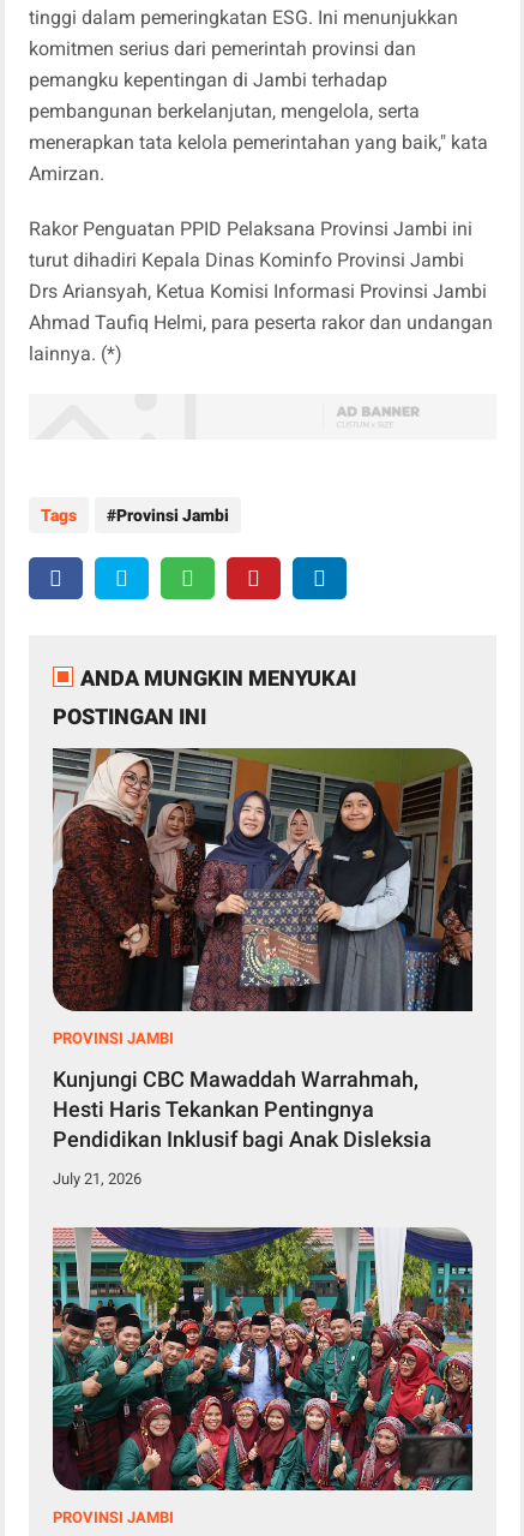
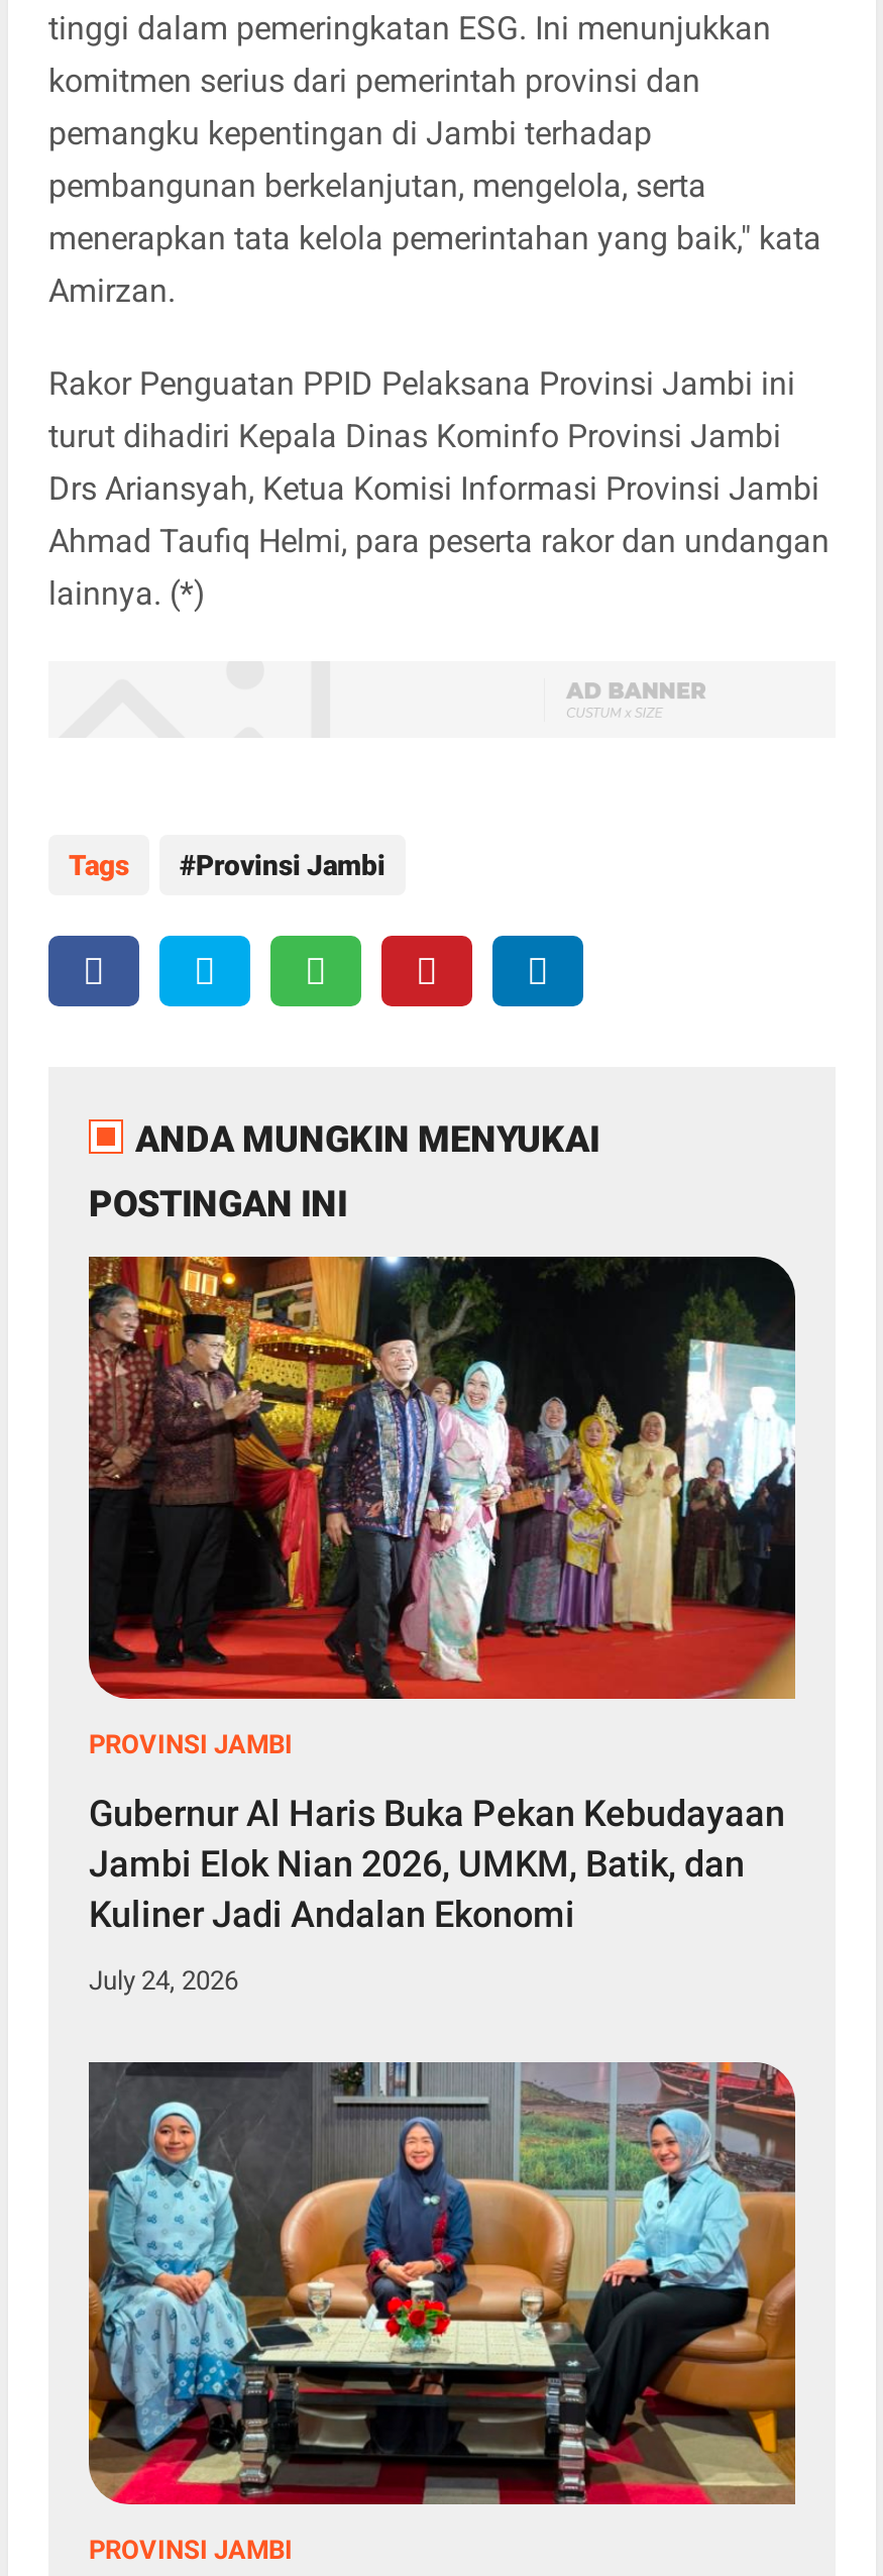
- [image]
+ [image]

- Kunjungi CBC Mawaddah Warrahmah,
- Hesti Haris Tekankan Pentingnya
- Pendidikan Inklusif bagi Anak Disleksia
+ Gubernur Al Haris Buka Pekan Kebudayaan
+ Jambi Elok Nian 2026, UMKM, Batik, dan
+ Kuliner Jadi Andalan Ekonomi

- July 21, 2026
+ July 24, 2026

- [image]
+ [image]
